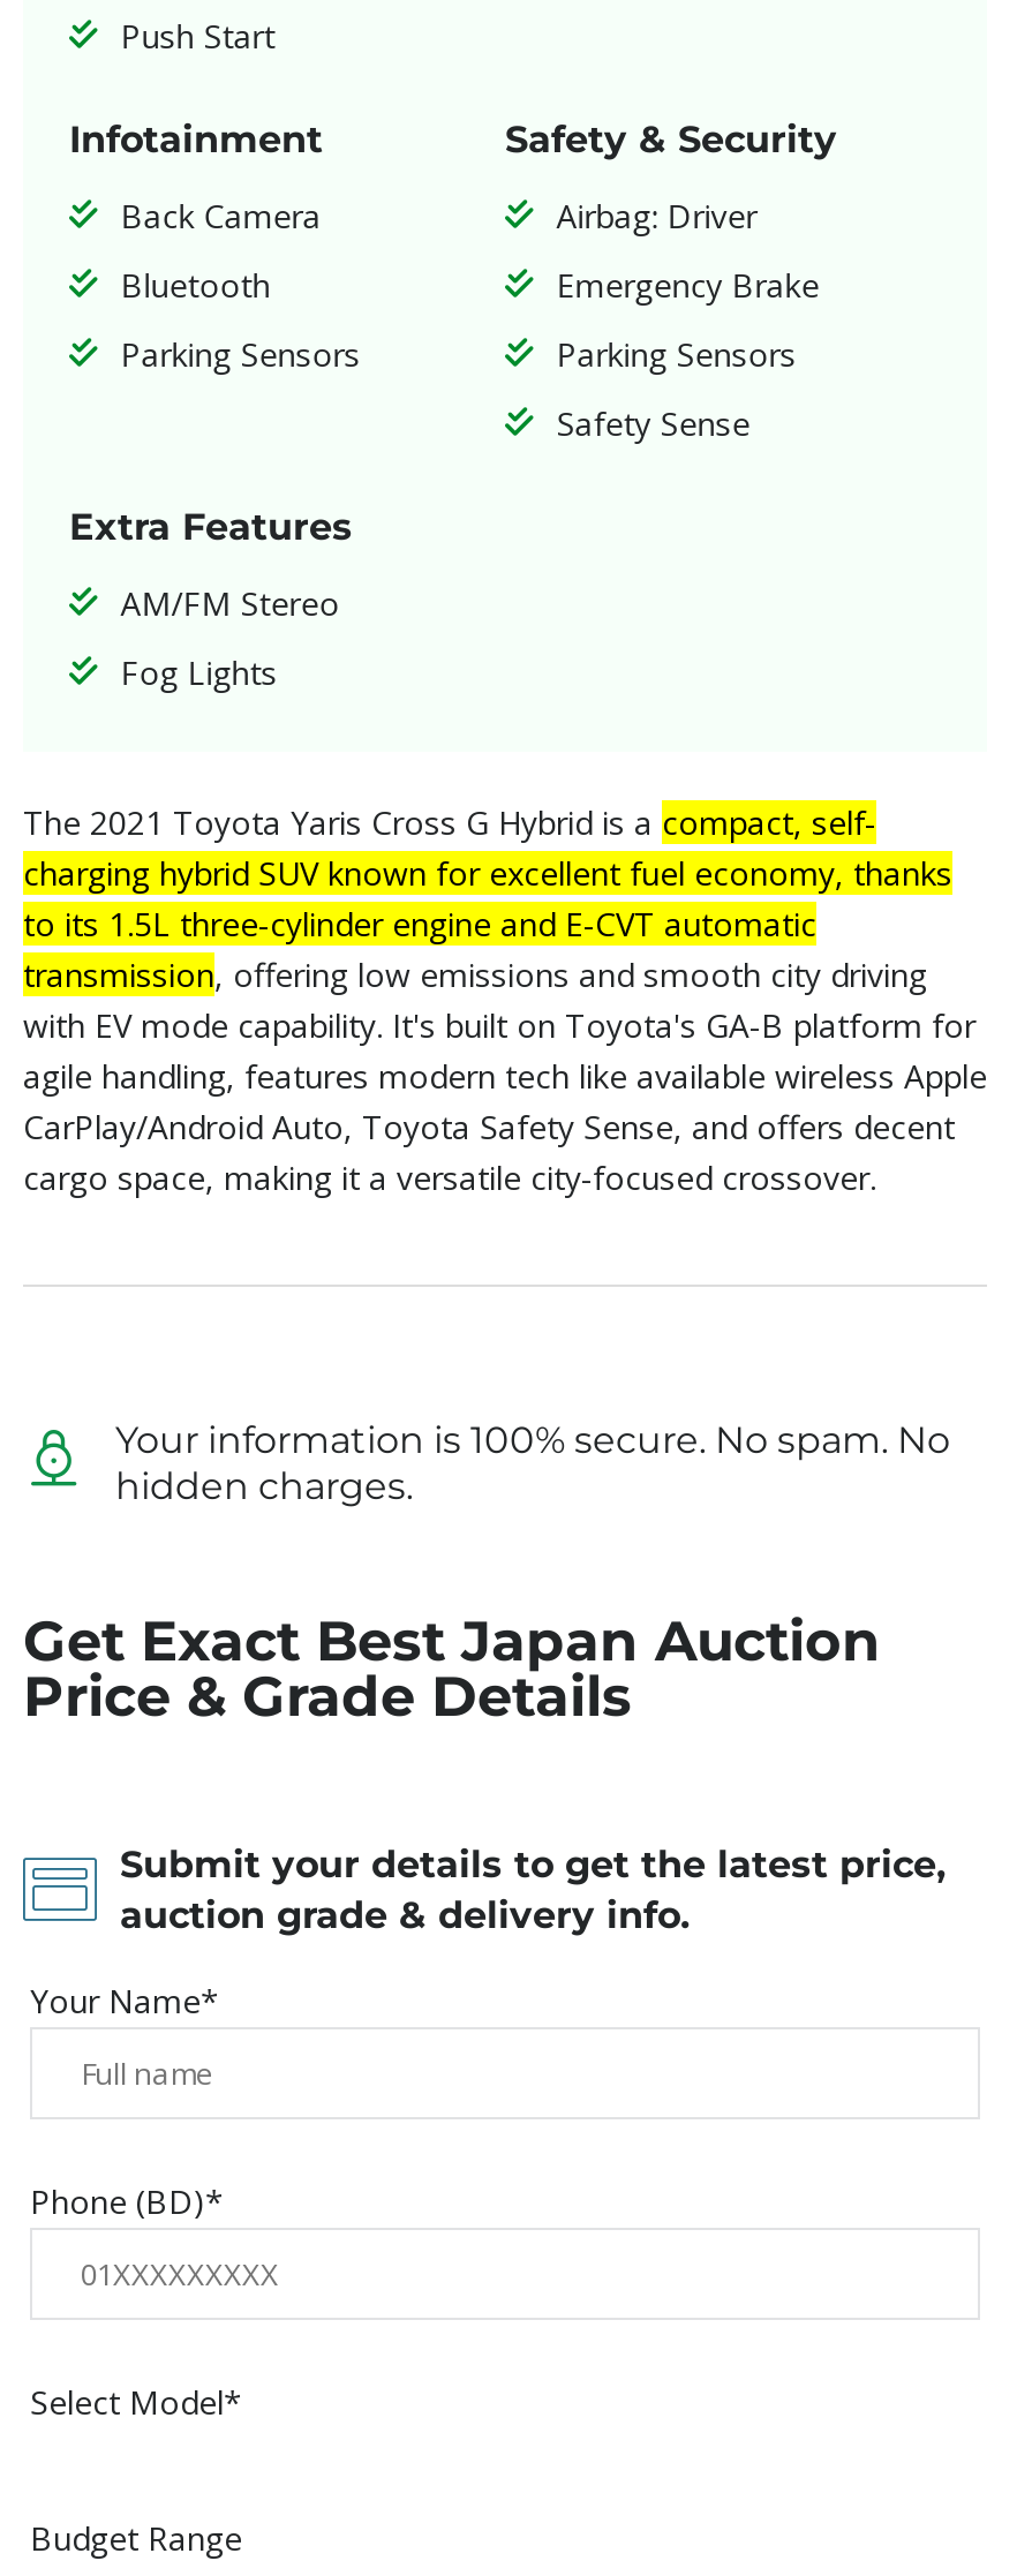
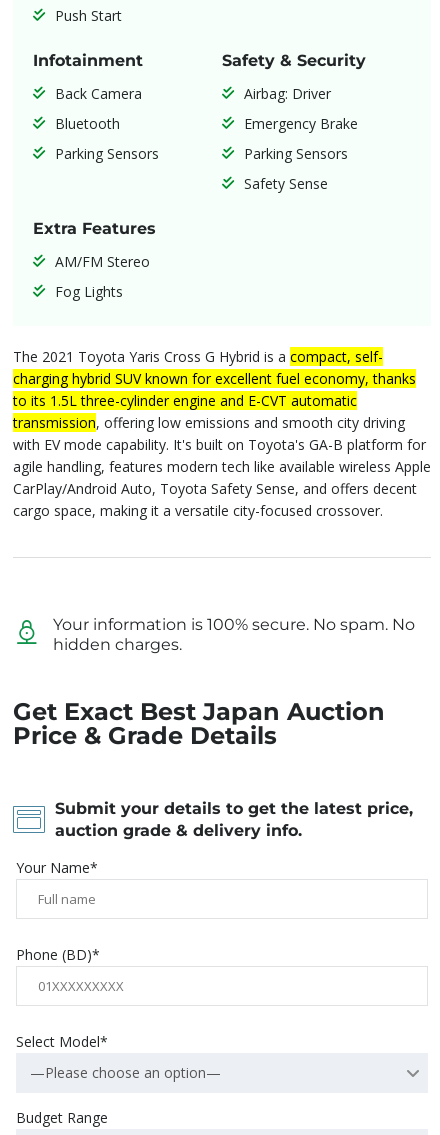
+ —Please choose an option—
